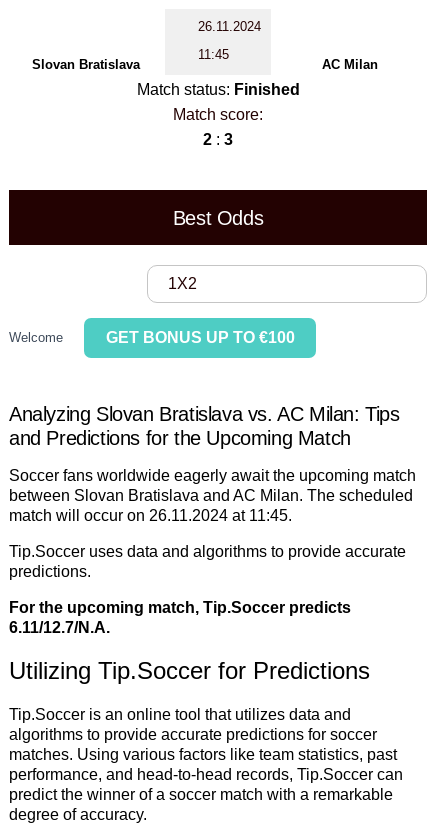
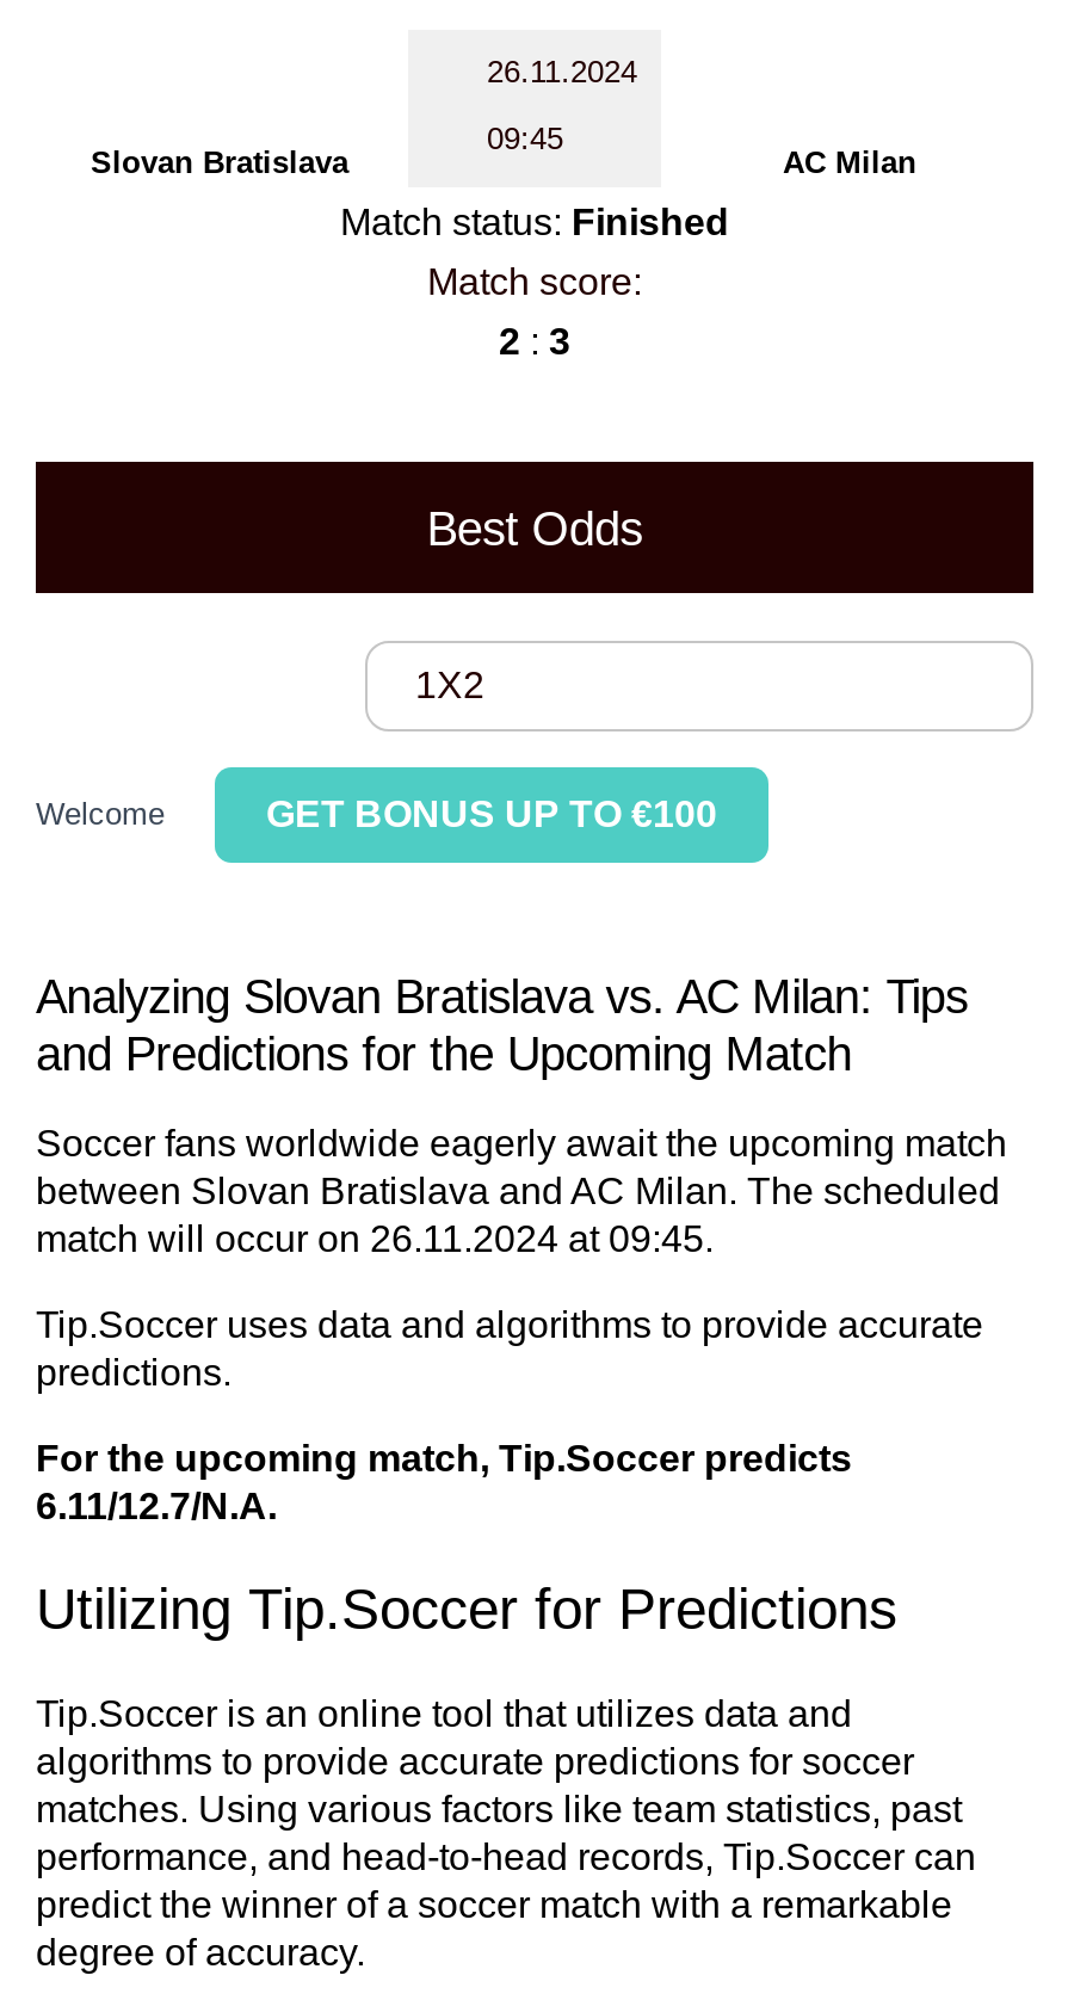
- 11:45
+ 09:45

- match will occur on 26.11.2024 at 11:45.
+ match will occur on 26.11.2024 at 09:45.
